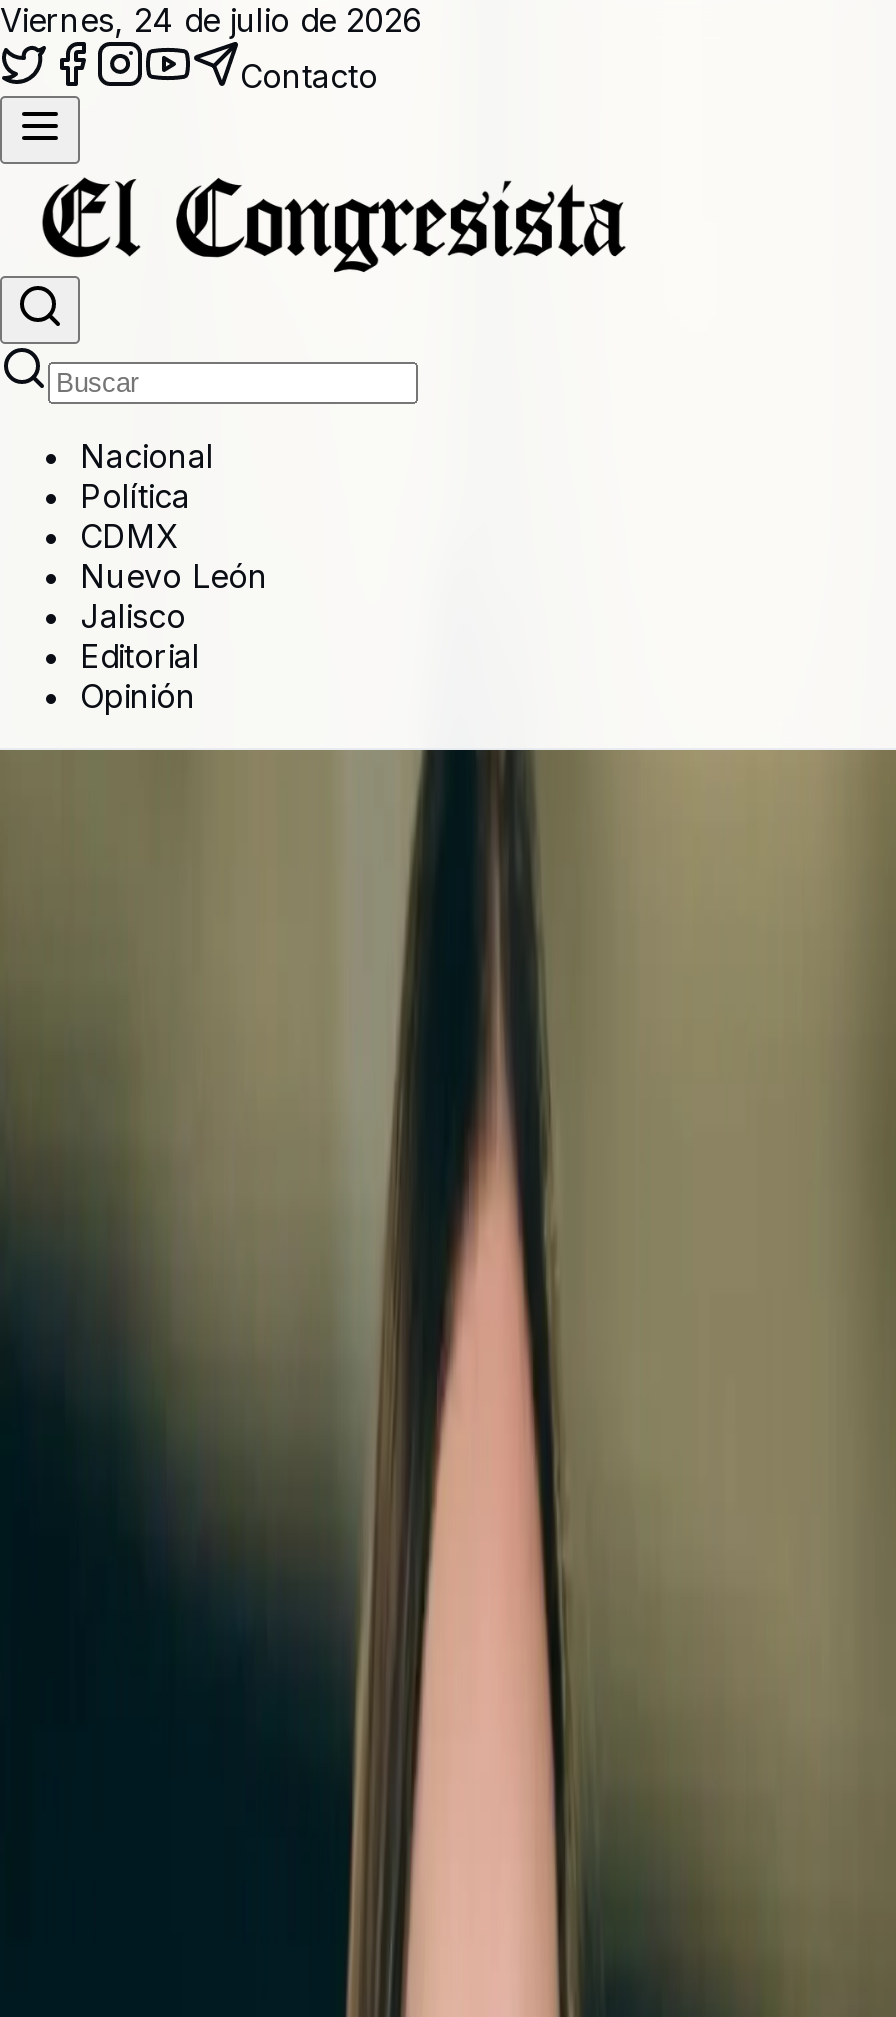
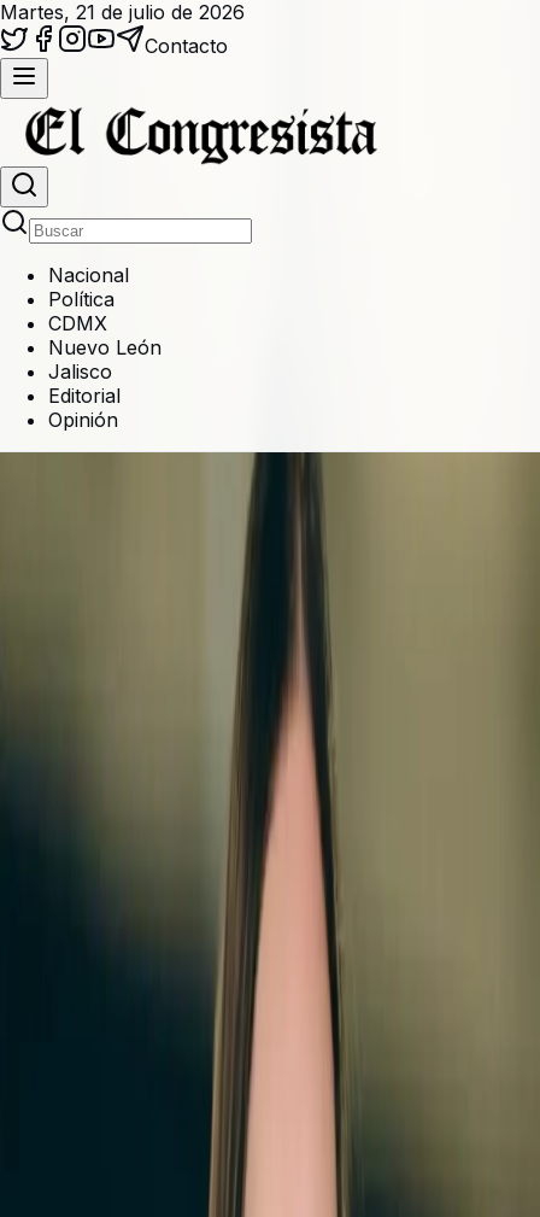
- Viernes, 24 de julio de 2026
+ Martes, 21 de julio de 2026
